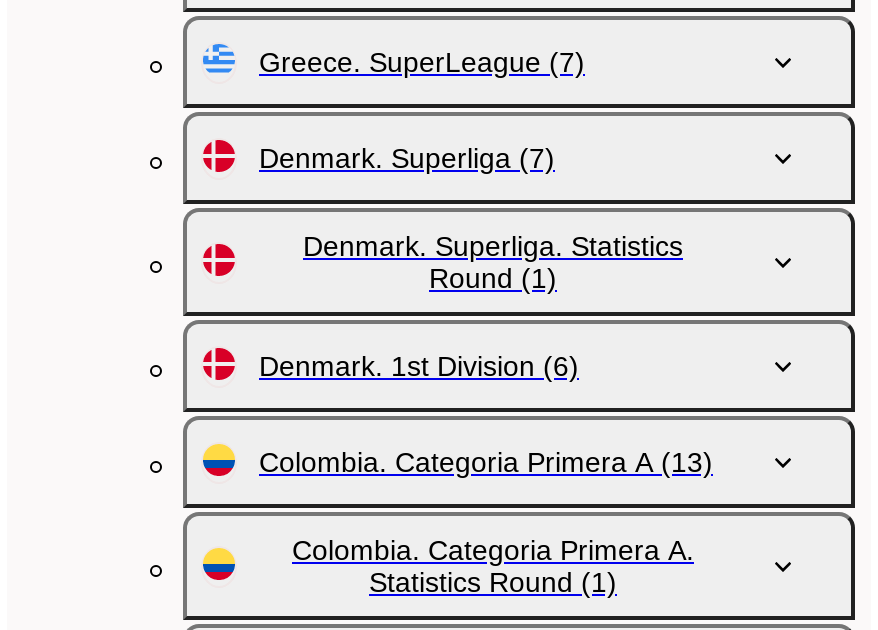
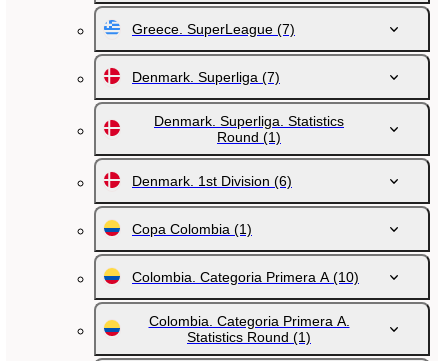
- Colombia. Categoria Primera A (13)
+ Copa Colombia (1)
+ Colombia. Categoria Primera A (10)
